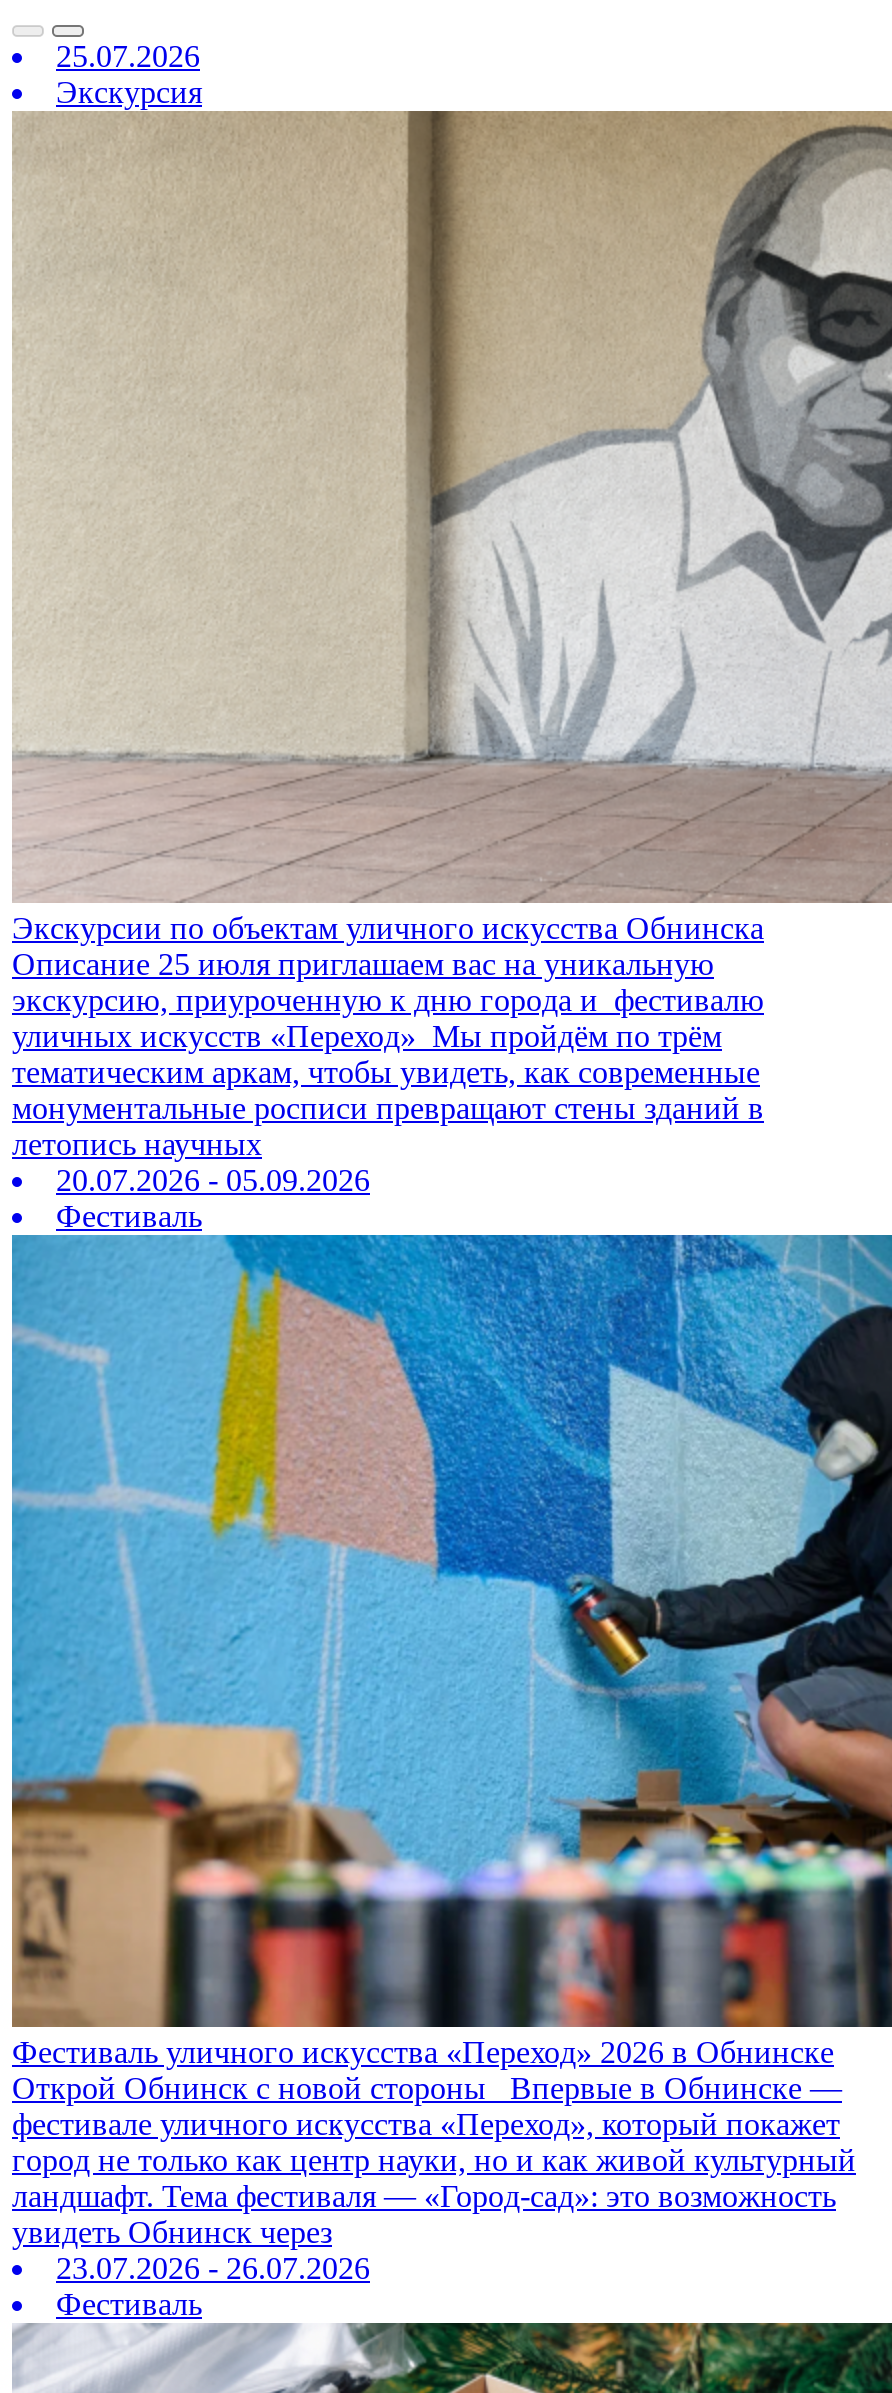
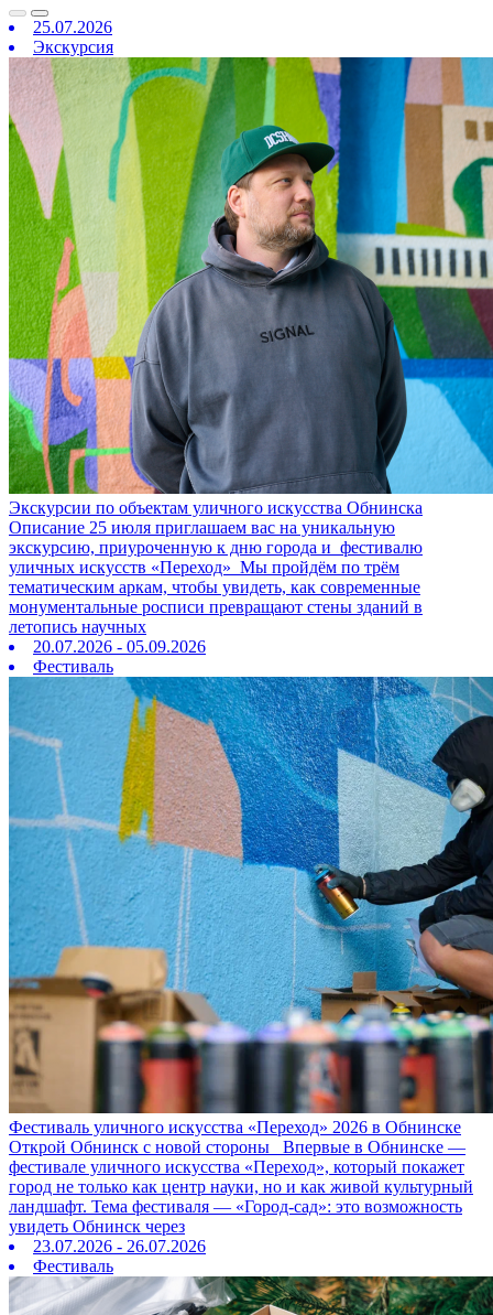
- [image]
+ [image]
